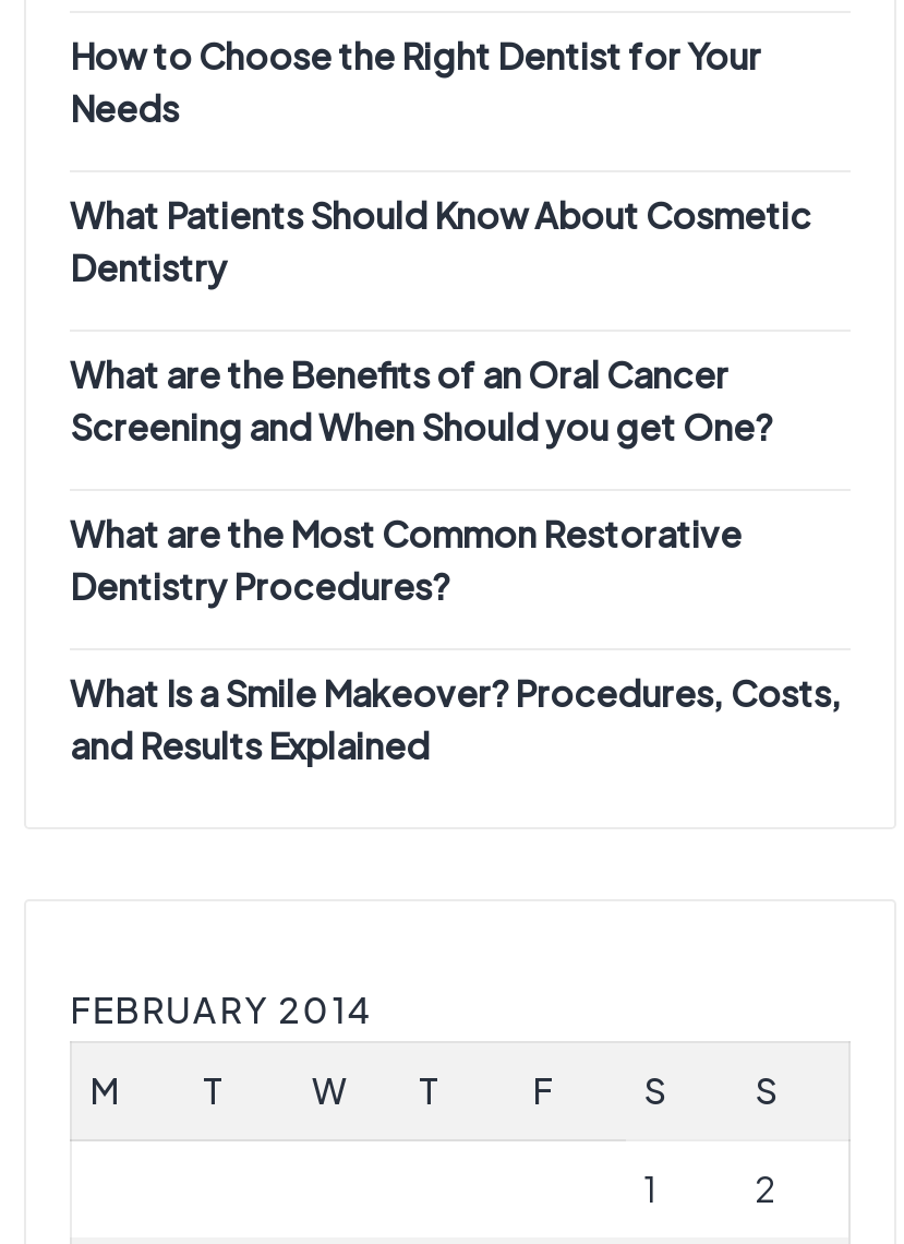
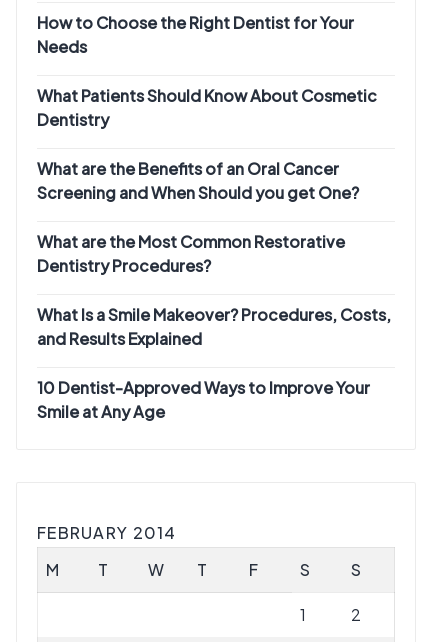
+ 10 Dentist-Approved Ways to Improve Your
+ Smile at Any Age
